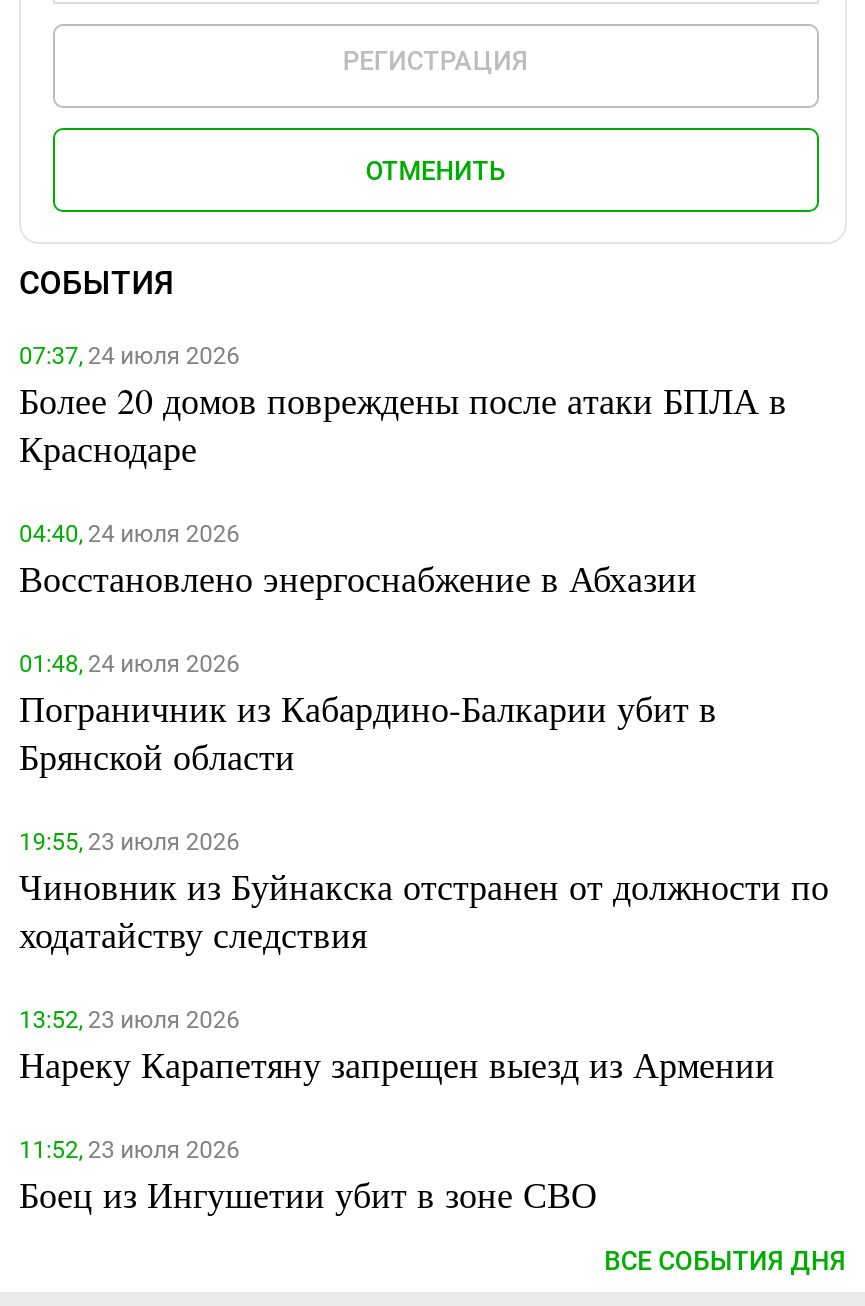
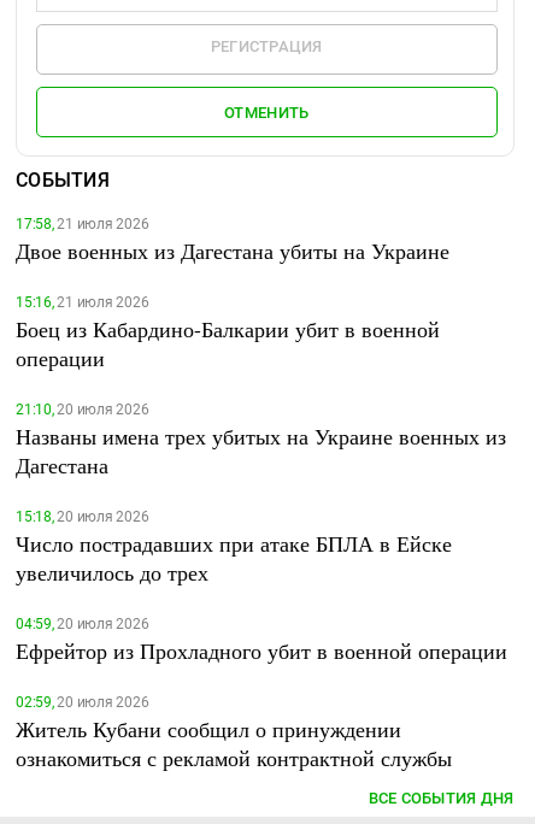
- 07:37, 24 июля 2026
- Более 20 домов повреждены после атаки БПЛА в
- Краснодаре
+ 17:58, 21 июля 2026
+ Двое военных из Дагестана убиты на Украине

- 04:40, 24 июля 2026
- Восстановлено энергоснабжение в Абхазии
+ 15:16, 21 июля 2026
+ Боец из Кабардино-Балкарии убит в военной
+ операции

- 01:48, 24 июля 2026
- Пограничник из Кабардино-Балкарии убит в
- Брянской области
+ 21:10, 20 июля 2026
+ Названы имена трех убитых на Украине военных из
+ Дагестана

- 19:55, 23 июля 2026
- Чиновник из Буйнакска отстранен от должности по
- ходатайству следствия
+ 15:18, 20 июля 2026
+ Число пострадавших при атаке БПЛА в Ейске
+ увеличилось до трех

- 13:52, 23 июля 2026
- Нареку Карапетяну запрещен выезд из Армении
+ 04:59, 20 июля 2026
+ Ефрейтор из Прохладного убит в военной операции

- 11:52, 23 июля 2026
- Боец из Ингушетии убит в зоне СВО
+ 02:59, 20 июля 2026
+ Житель Кубани сообщил о принуждении
+ ознакомиться с рекламой контрактной службы
